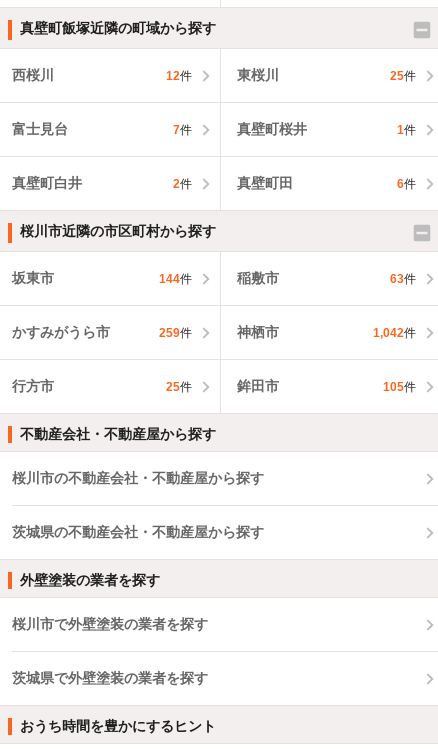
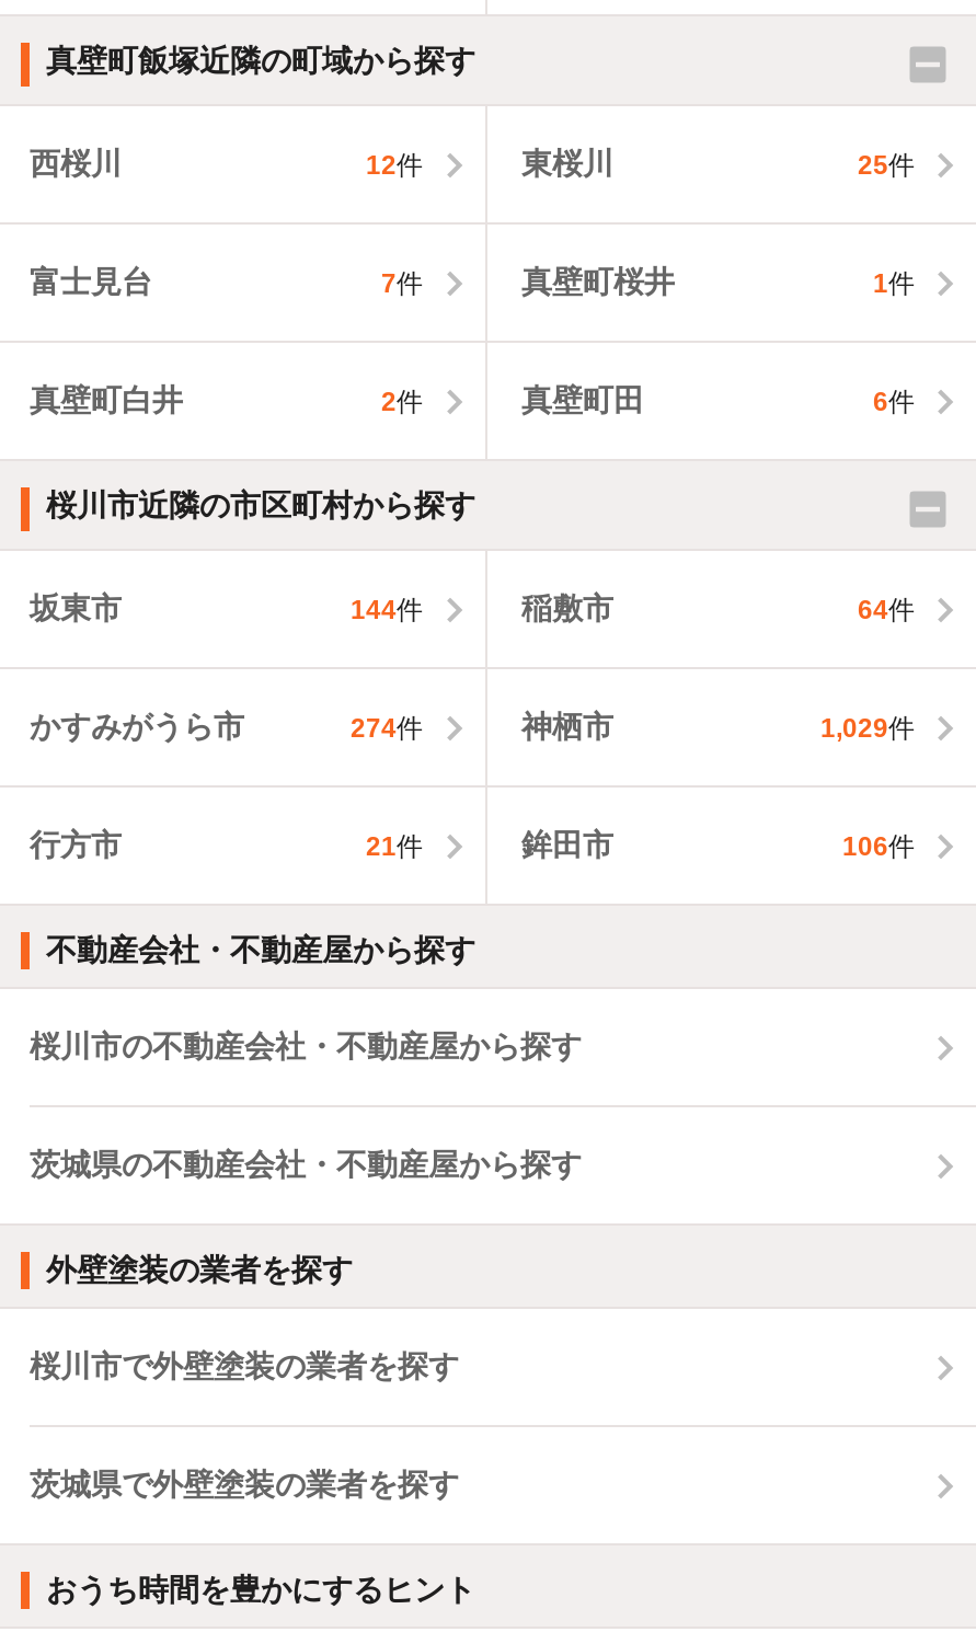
- 63件
+ 64件

- 259件
+ 274件

- 1,042件
+ 1,029件

- 25件
+ 21件

- 105件
+ 106件
